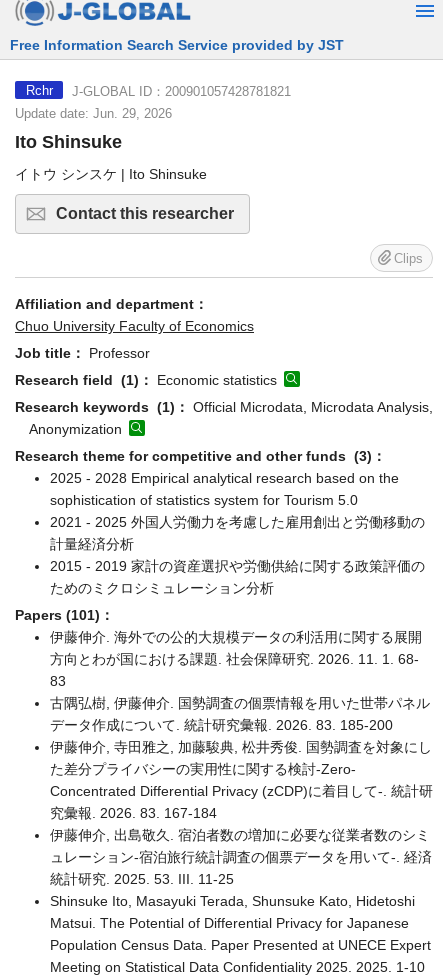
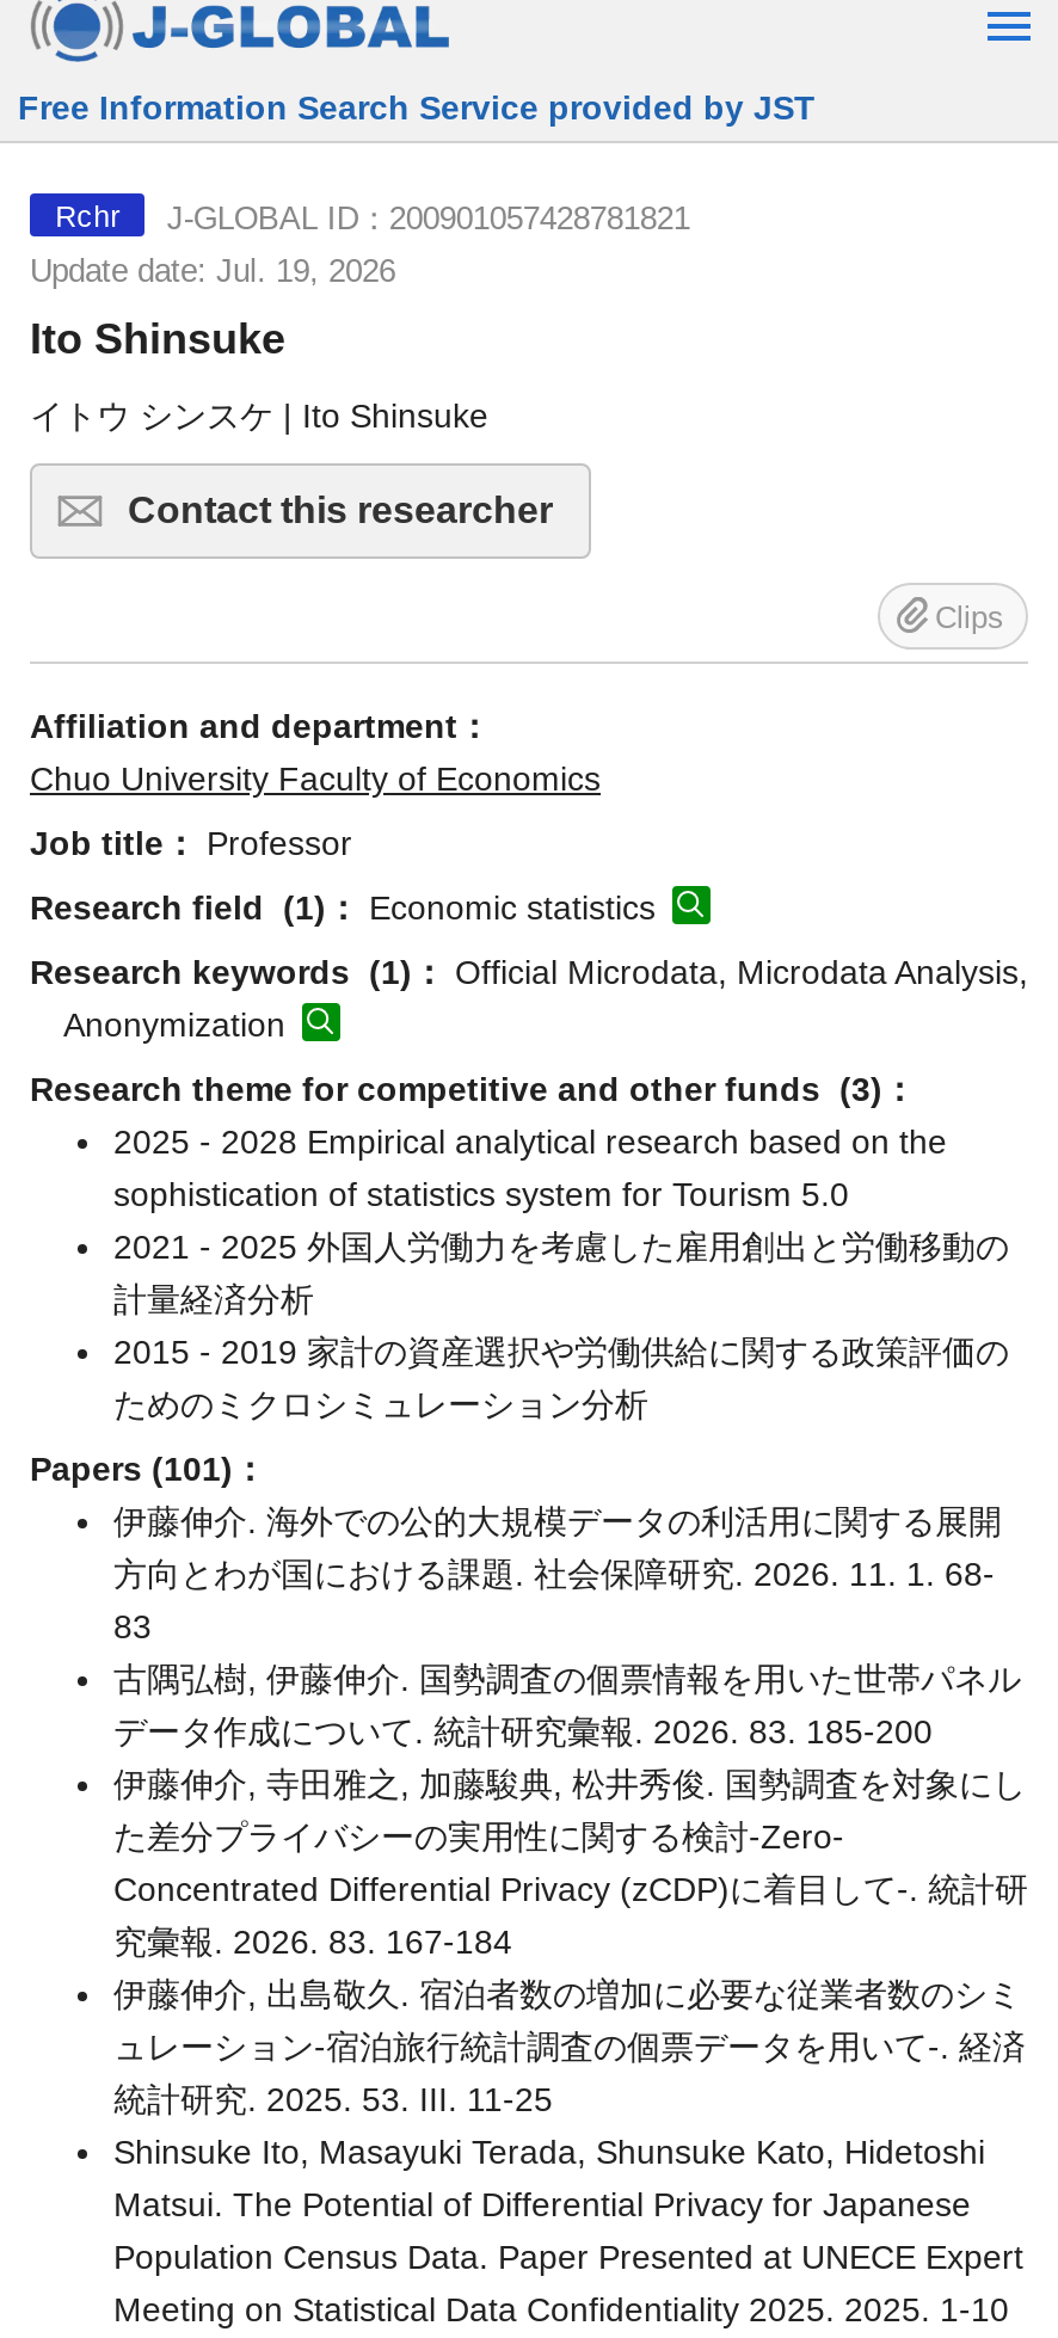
- Update date: Jun. 29, 2026
+ Update date: Jul. 19, 2026
